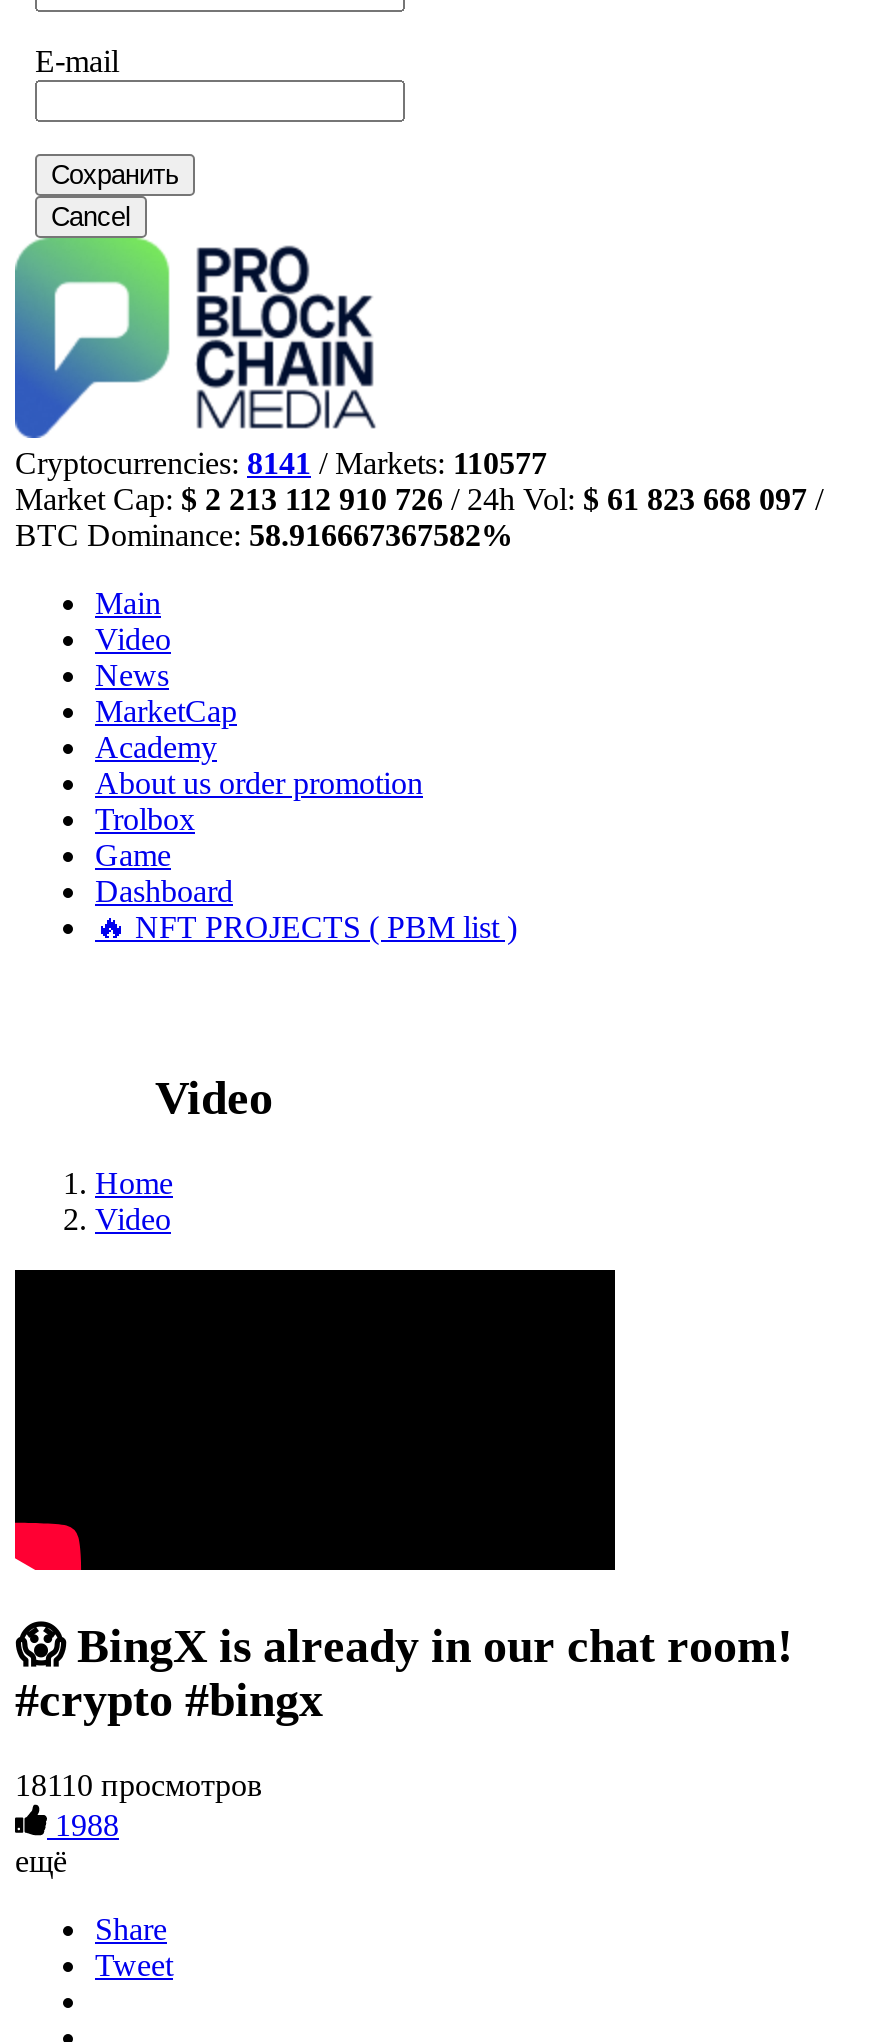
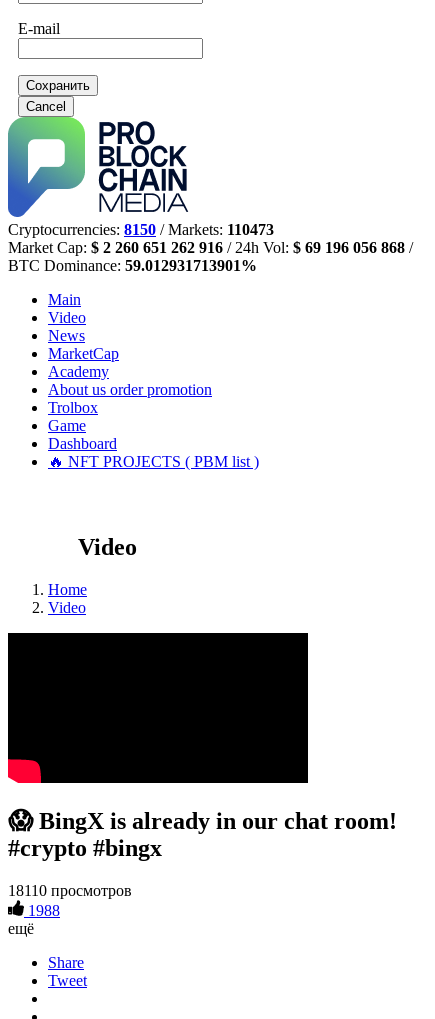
- Cryptocurrencies: 8141 / Markets: 110577
+ Cryptocurrencies: 8150 / Markets: 110473

- Market Cap: $ 2 213 112 910 726 / 24h Vol: $ 61 823 668 097 /
+ Market Cap: $ 2 260 651 262 916 / 24h Vol: $ 69 196 056 868 /

- BTC Dominance: 58.916667367582%
+ BTC Dominance: 59.012931713901%
